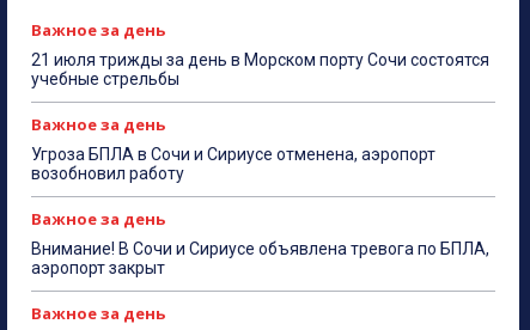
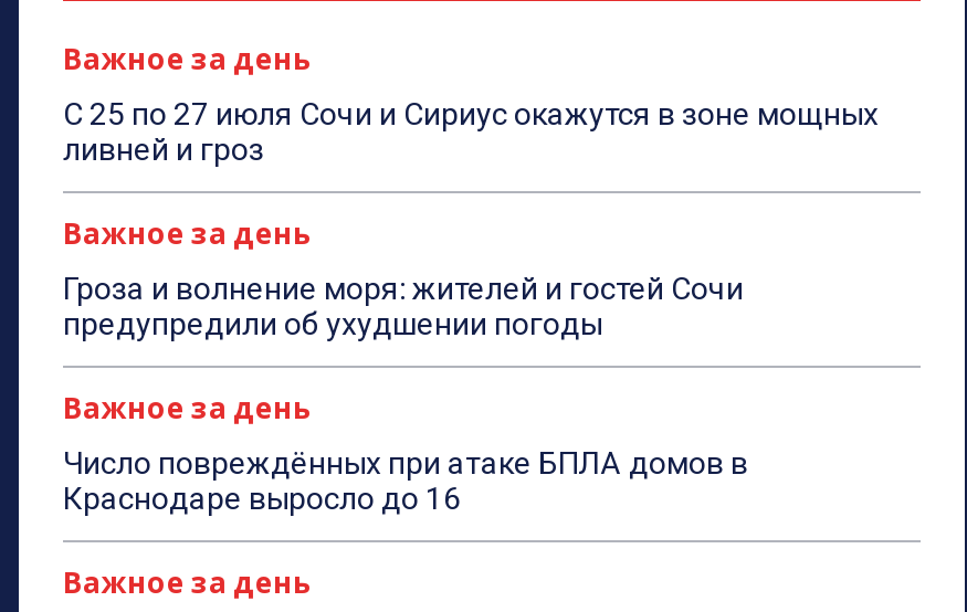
- 21 июля трижды за день в Морском порту Сочи состоятся
- учебные стрельбы
+ С 25 по 27 июля Сочи и Сириус окажутся в зоне мощных
+ ливней и гроз

- Угроза БПЛА в Сочи и Сириусе отменена, аэропорт
- возобновил работу
+ Гроза и волнение моря: жителей и гостей Сочи
+ предупредили об ухудшении погоды

- Внимание! В Сочи и Сириусе объявлена тревога по БПЛА,
- аэропорт закрыт
+ Число повреждённых при атаке БПЛА домов в
+ Краснодаре выросло до 16
